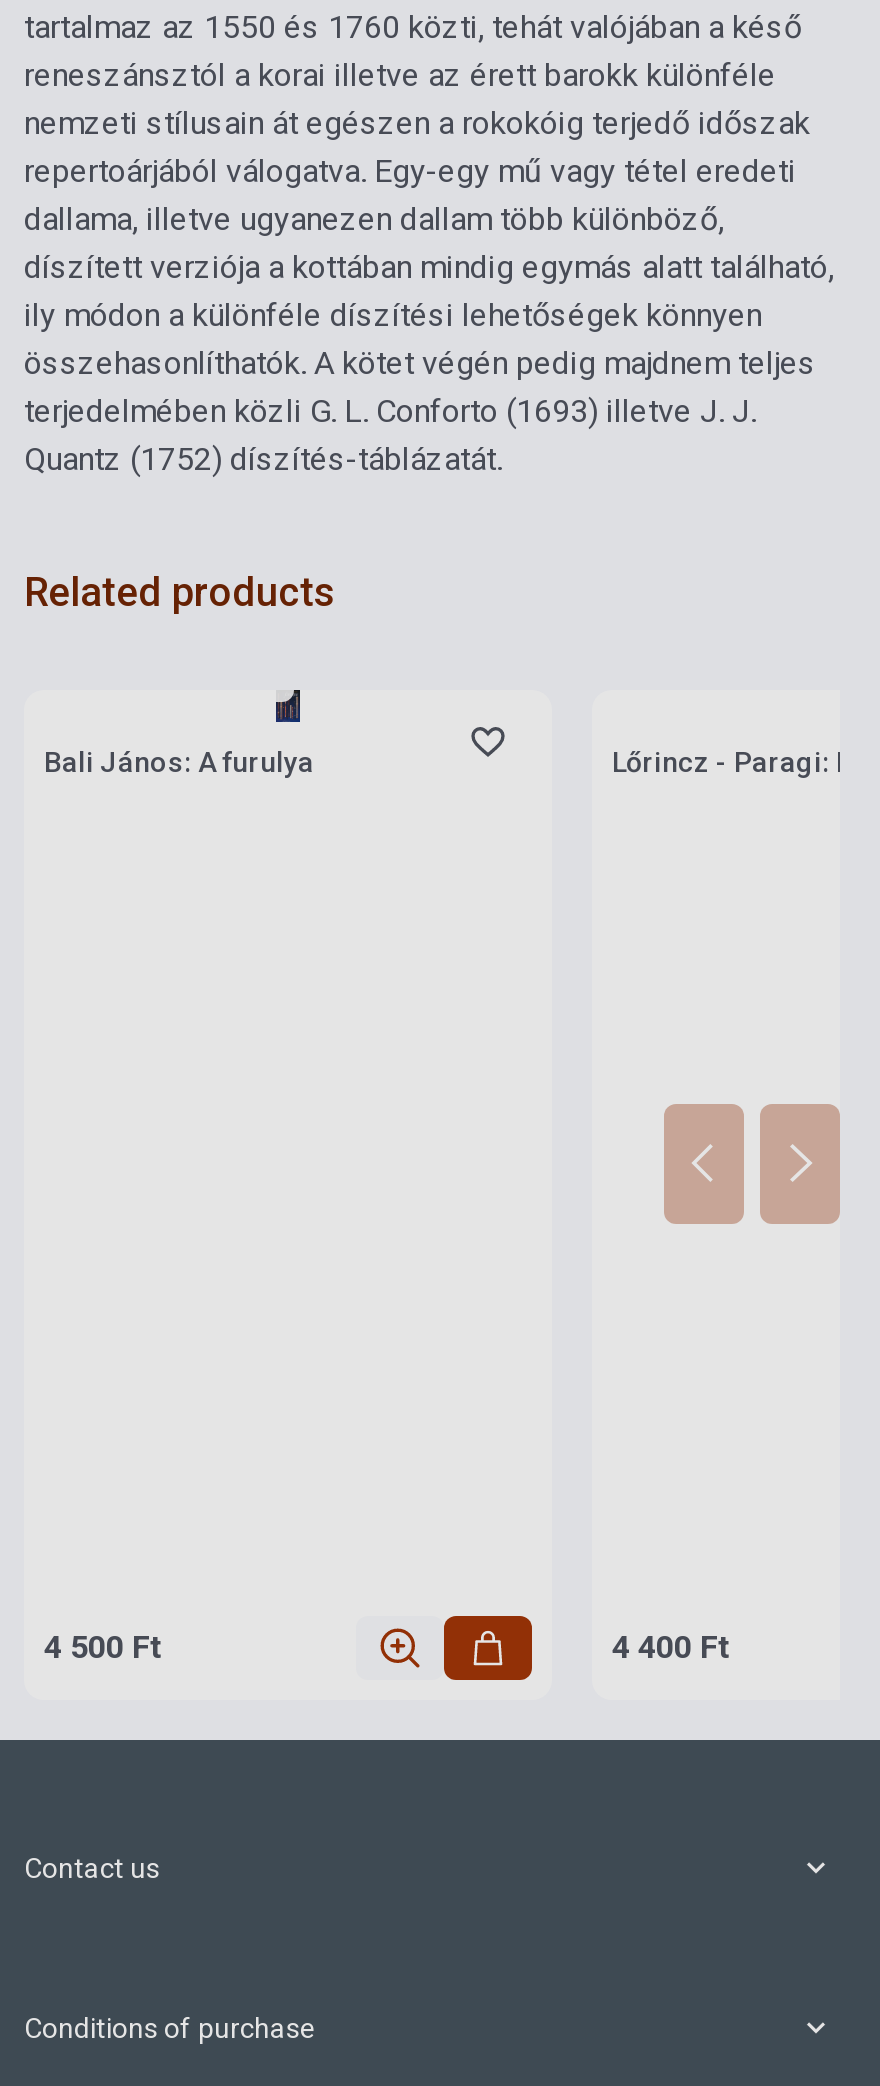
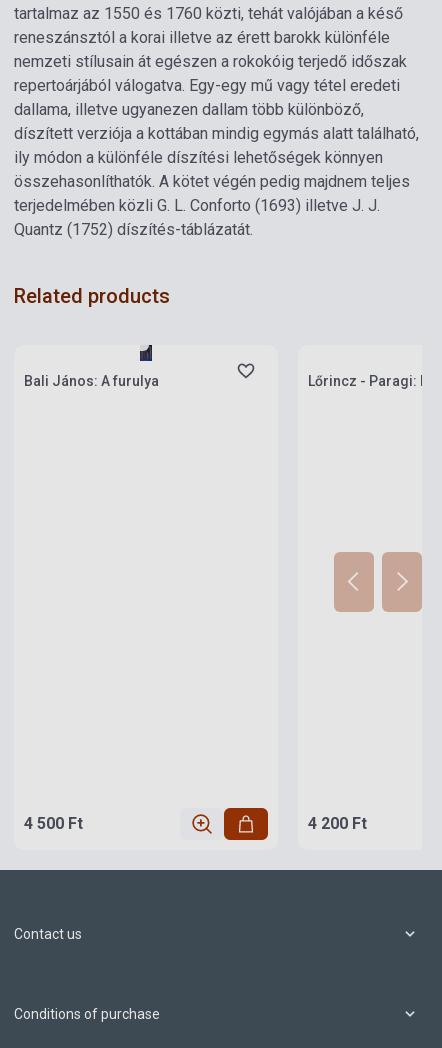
- 4 400 Ft
+ 4 200 Ft
